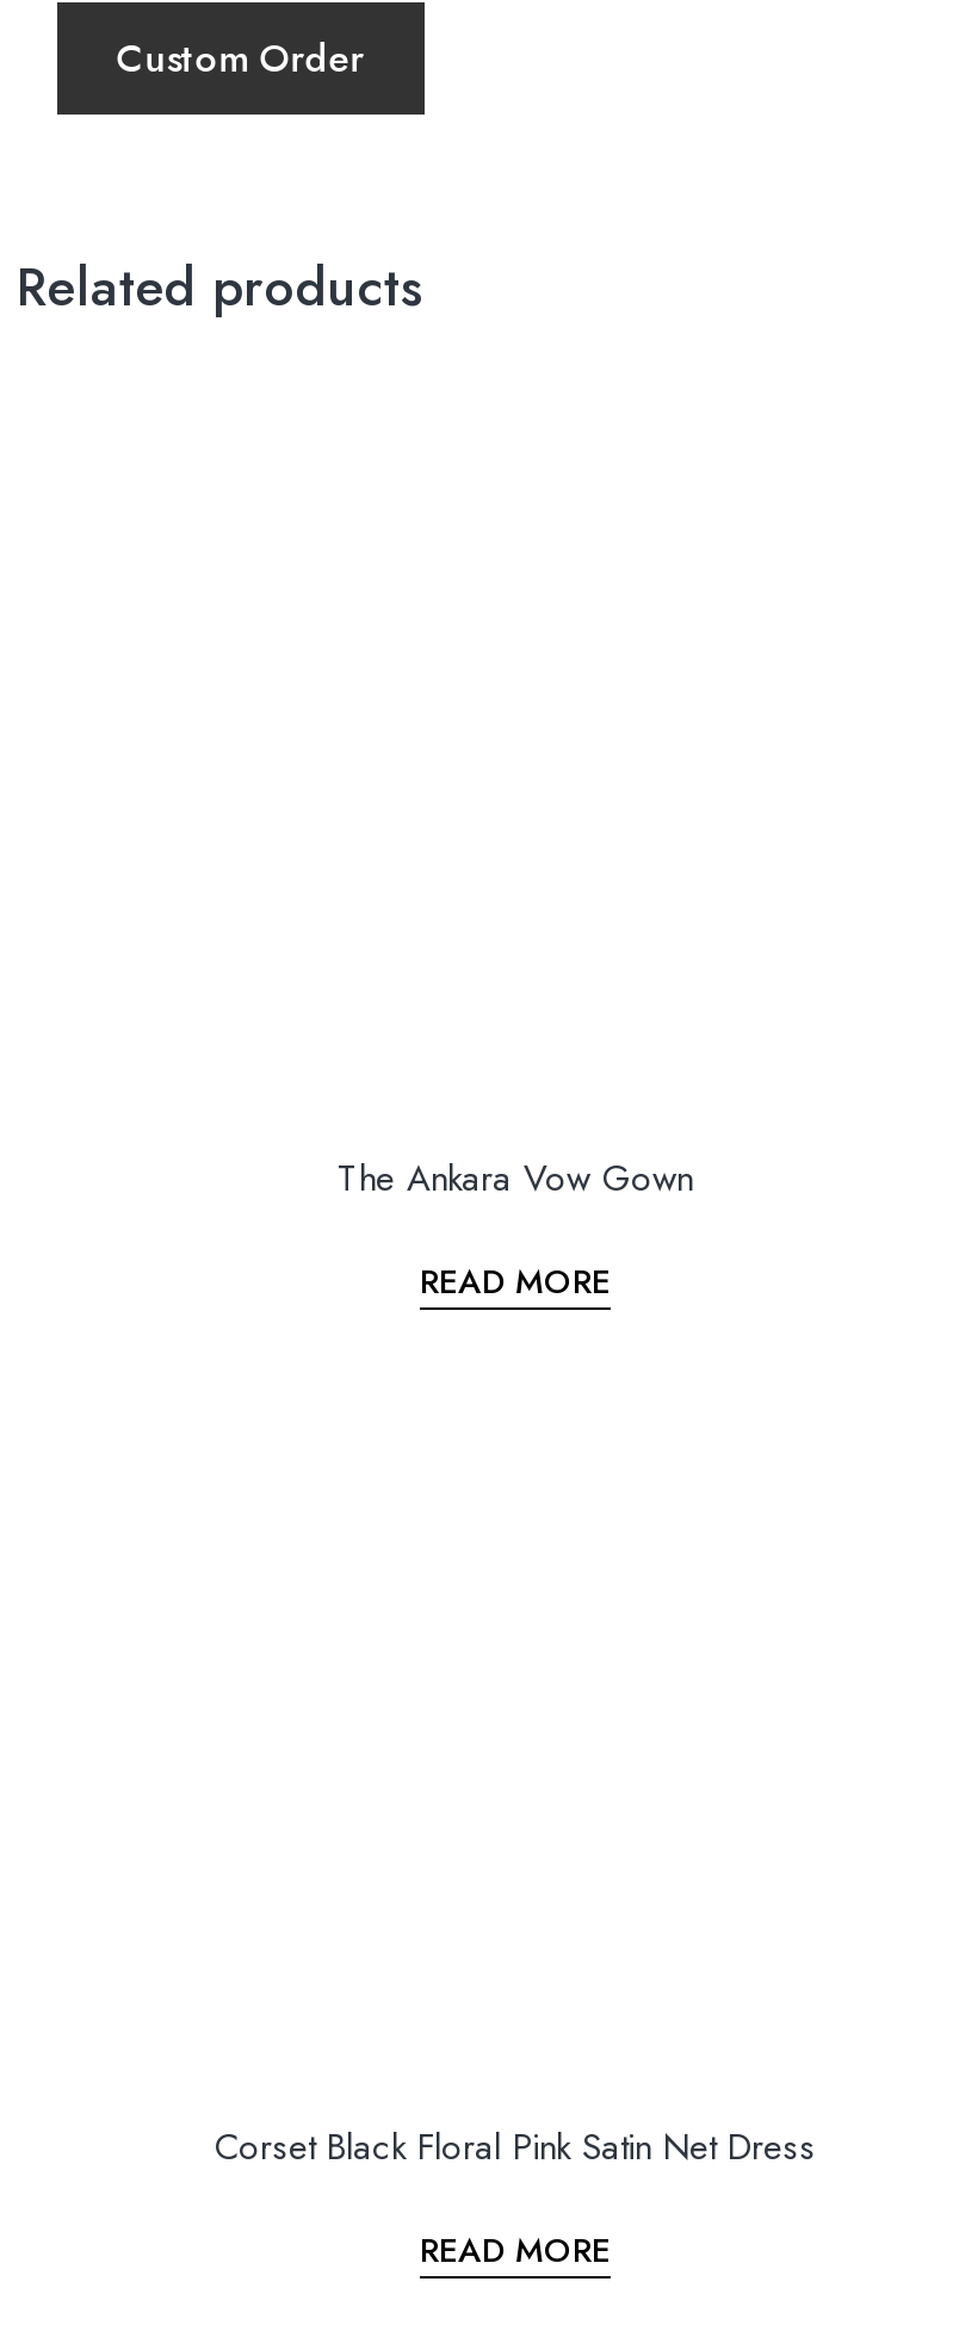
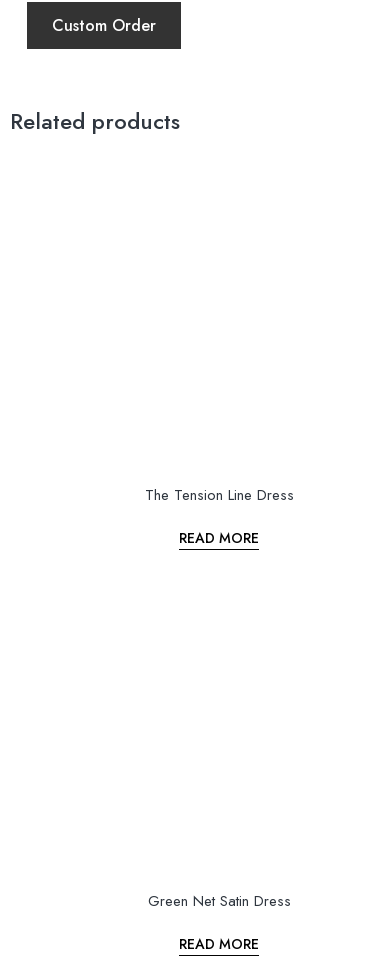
- The Ankara Vow Gown
+ The Tension Line Dress

- Corset Black Floral Pink Satin Net Dress
+ Green Net Satin Dress
